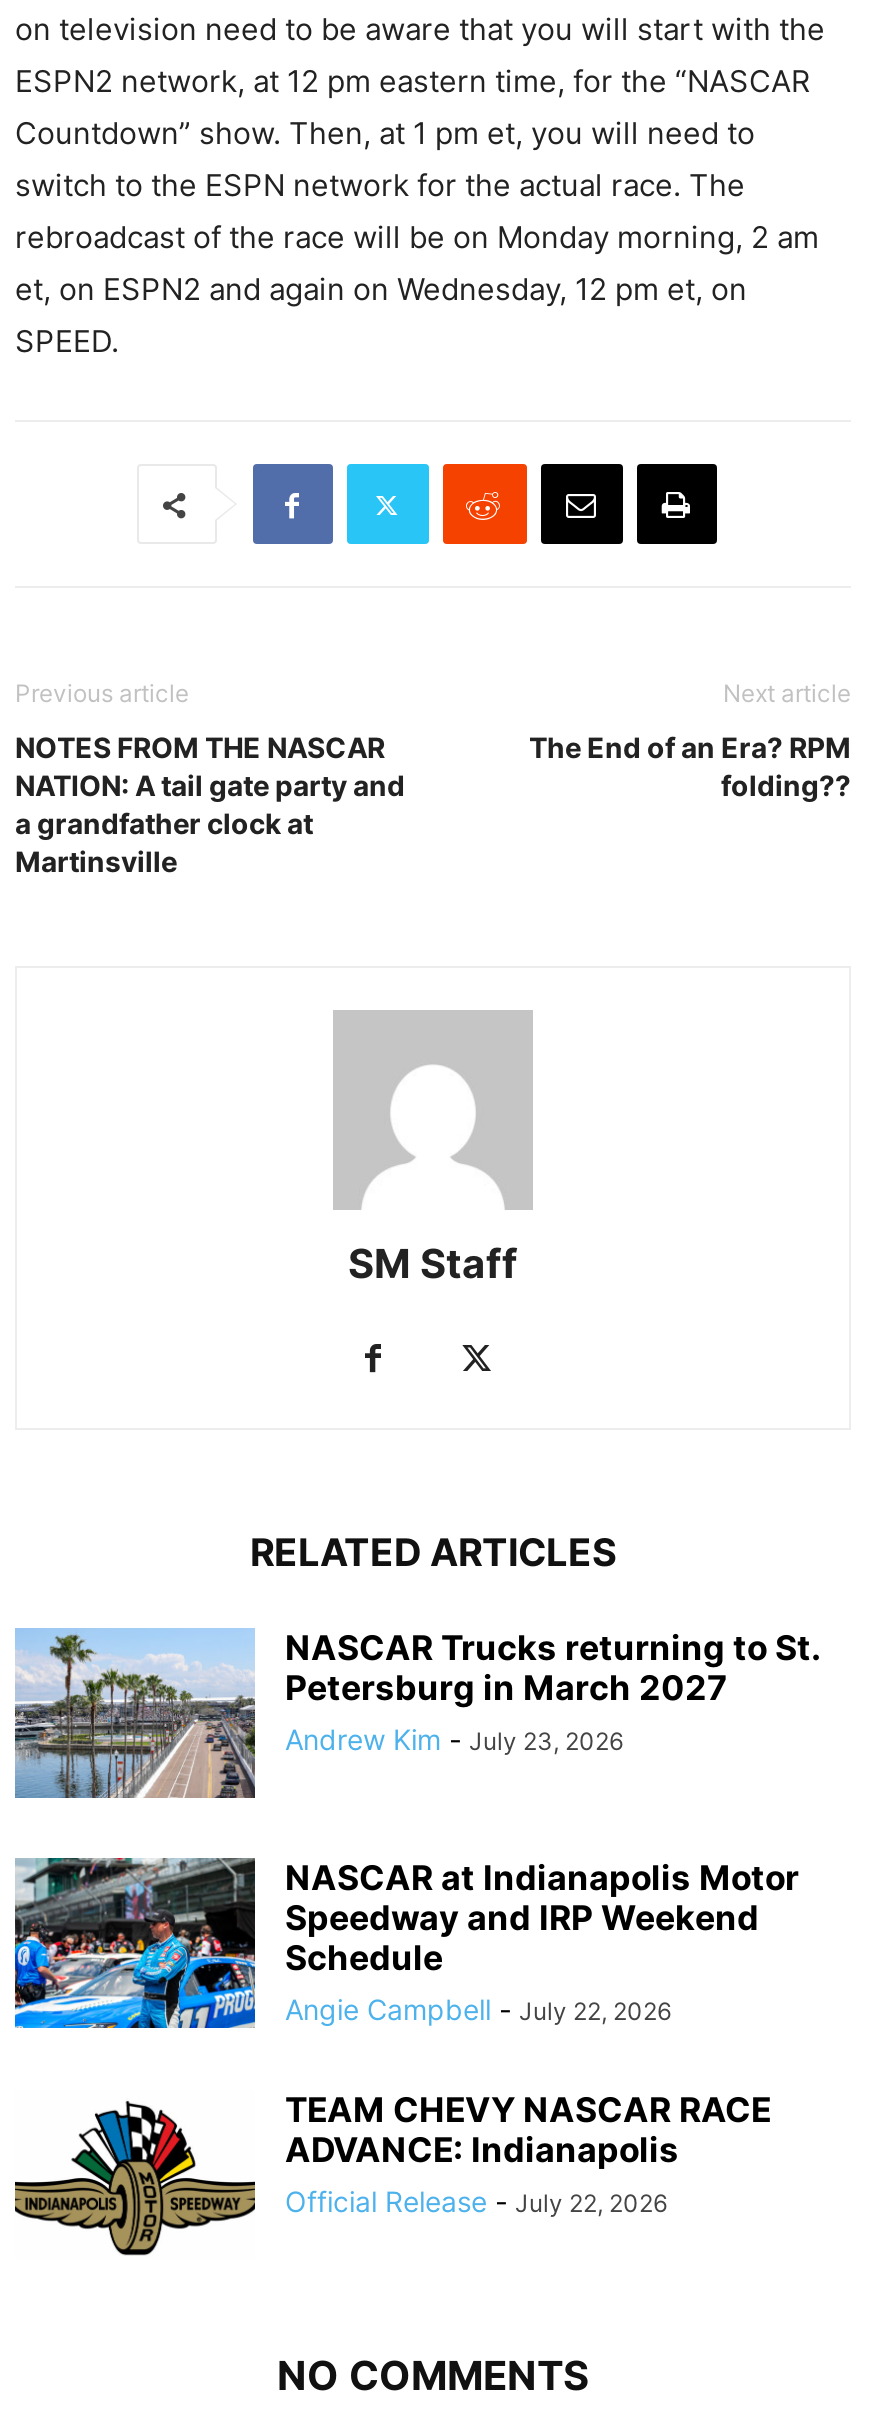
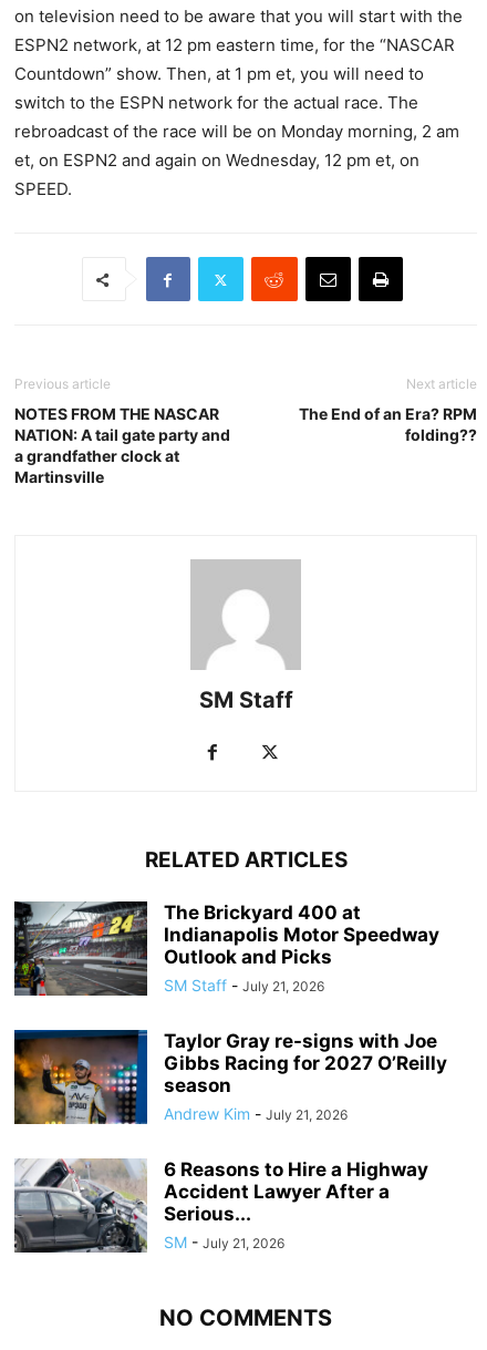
- [image]
- NASCAR Trucks returning to St.
- Petersburg in March 2027
- Andrew Kim - July 23, 2026
+ [image]
+ The Brickyard 400 at
+ Indianapolis Motor Speedway
+ Outlook and Picks
+ SM Staff - July 21, 2026

- [image]
- NASCAR at Indianapolis Motor
- Speedway and IRP Weekend
- Schedule
- Angie Campbell - July 22, 2026
+ [image]
+ Taylor Gray re-signs with Joe
+ Gibbs Racing for 2027 O’Reilly
+ season
+ Andrew Kim - July 21, 2026

- [image]
- TEAM CHEVY NASCAR RACE
- ADVANCE: Indianapolis
- Official Release - July 22, 2026
+ [image]
+ 6 Reasons to Hire a Highway
+ Accident Lawyer After a
+ Serious...
+ SM - July 21, 2026
